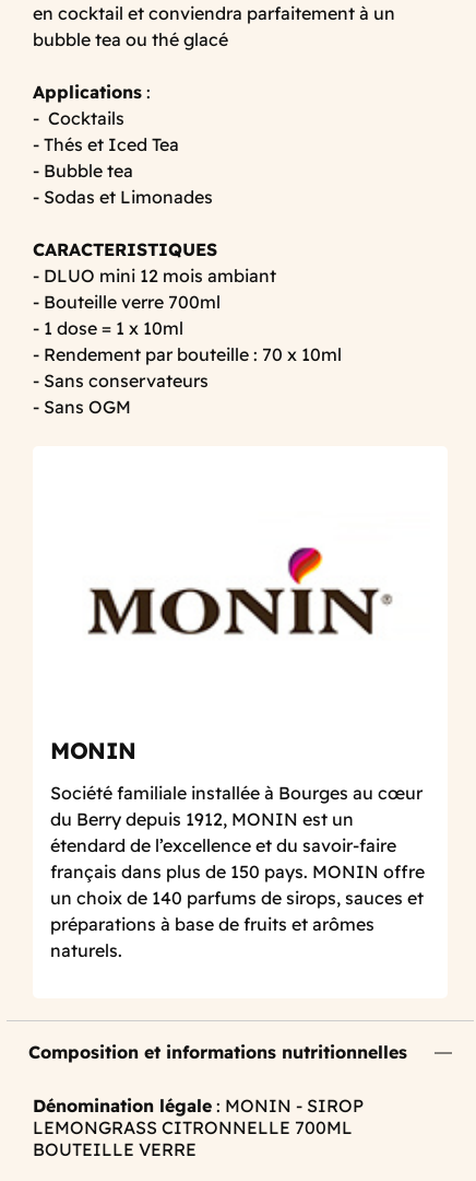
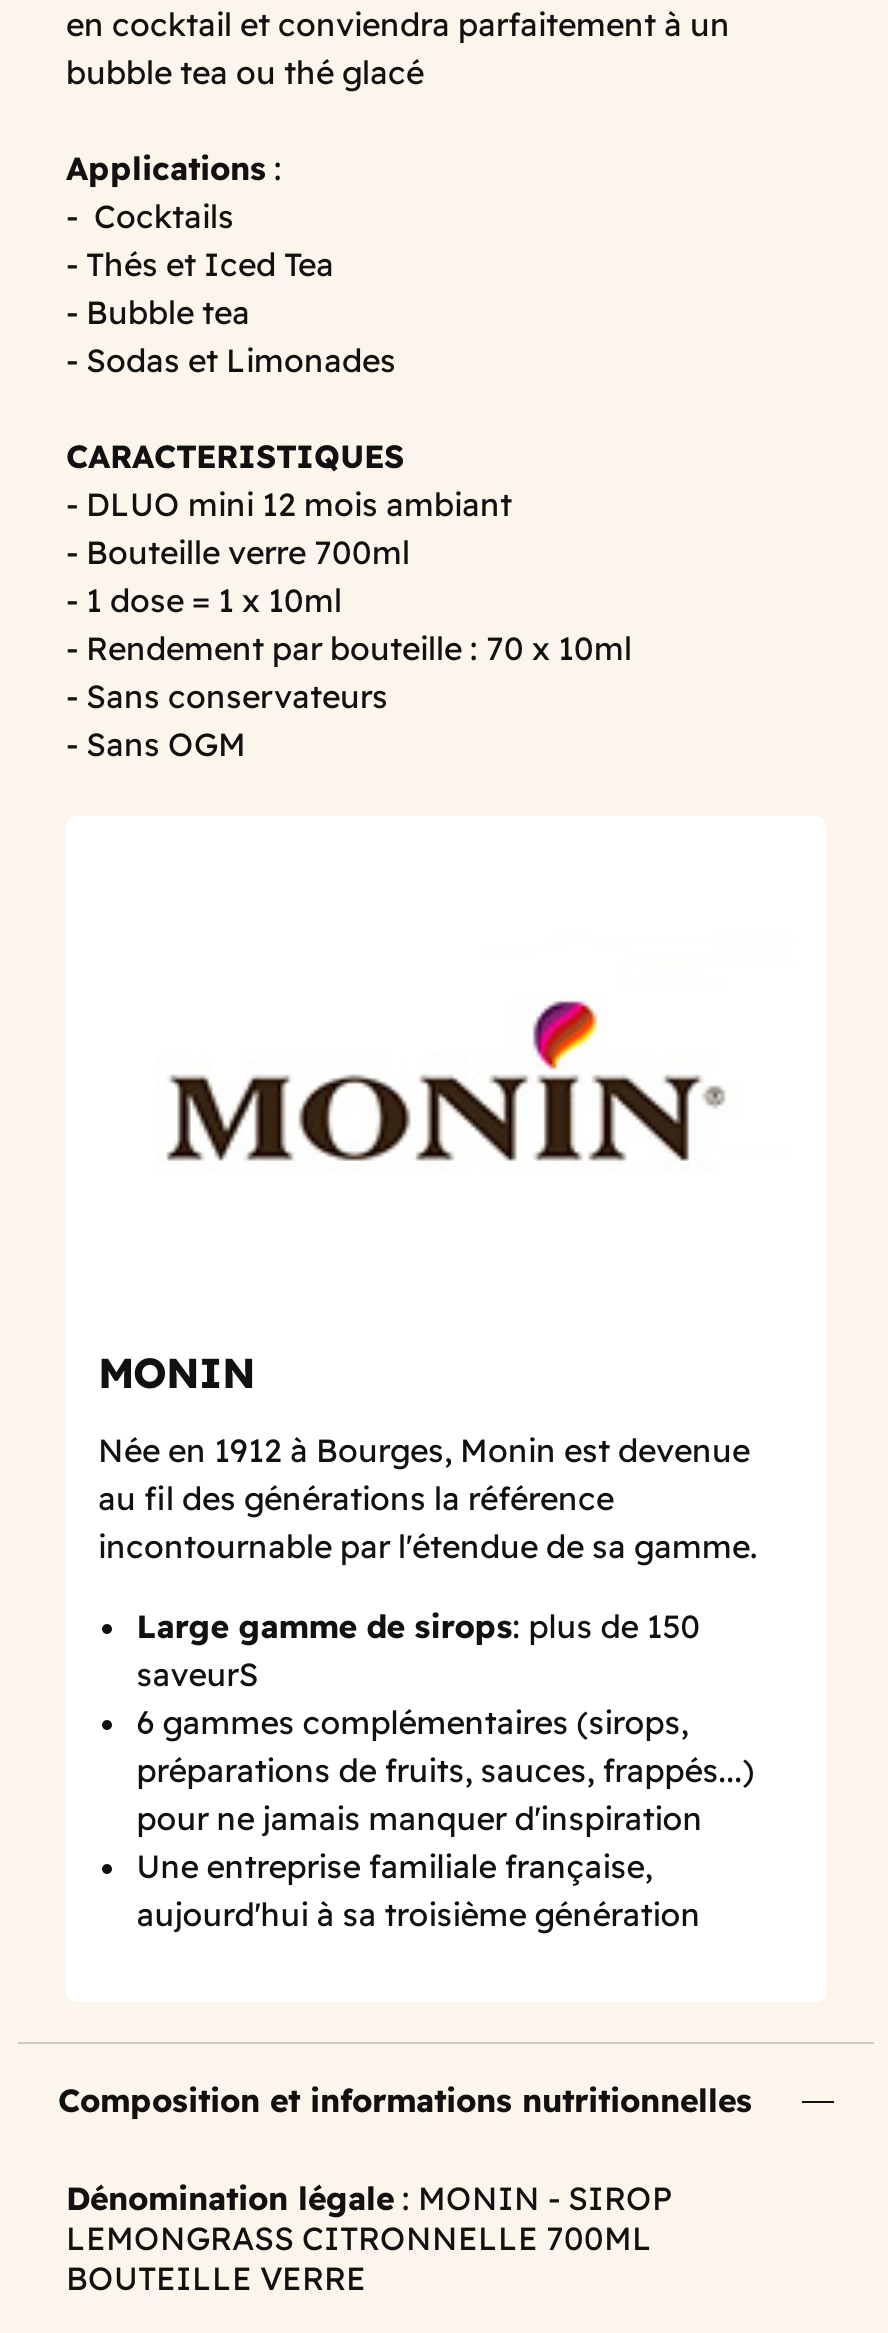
- Société familiale installée à Bourges au cœur
- du Berry depuis 1912, MONIN est un
- étendard de l’excellence et du savoir-faire
- français dans plus de 150 pays. MONIN offre
- un choix de 140 parfums de sirops, sauces et
- préparations à base de fruits et arômes
- naturels.
+ Née en 1912 à Bourges, Monin est devenue
+ au fil des générations la référence
+ incontournable par l'étendue de sa gamme.
+ Large gamme de sirops: plus de 150
+ saveurS
+ 6 gammes complémentaires (sirops,
+ préparations de fruits, sauces, frappés...)
+ pour ne jamais manquer d'inspiration
+ Une entreprise familiale française,
+ aujourd'hui à sa troisième génération
